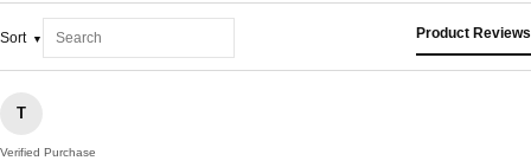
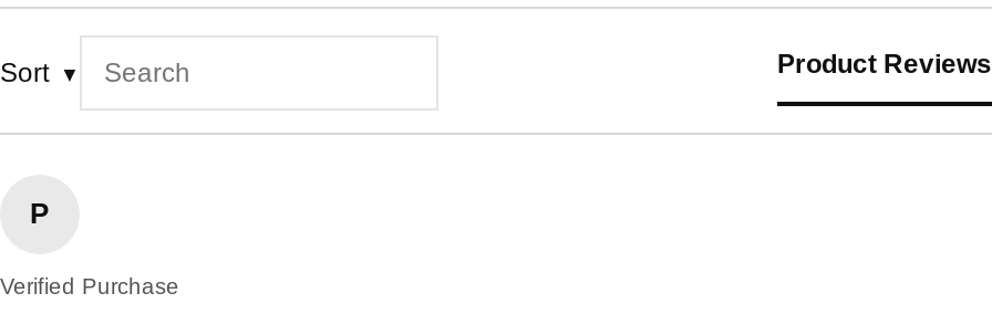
- T
+ P
